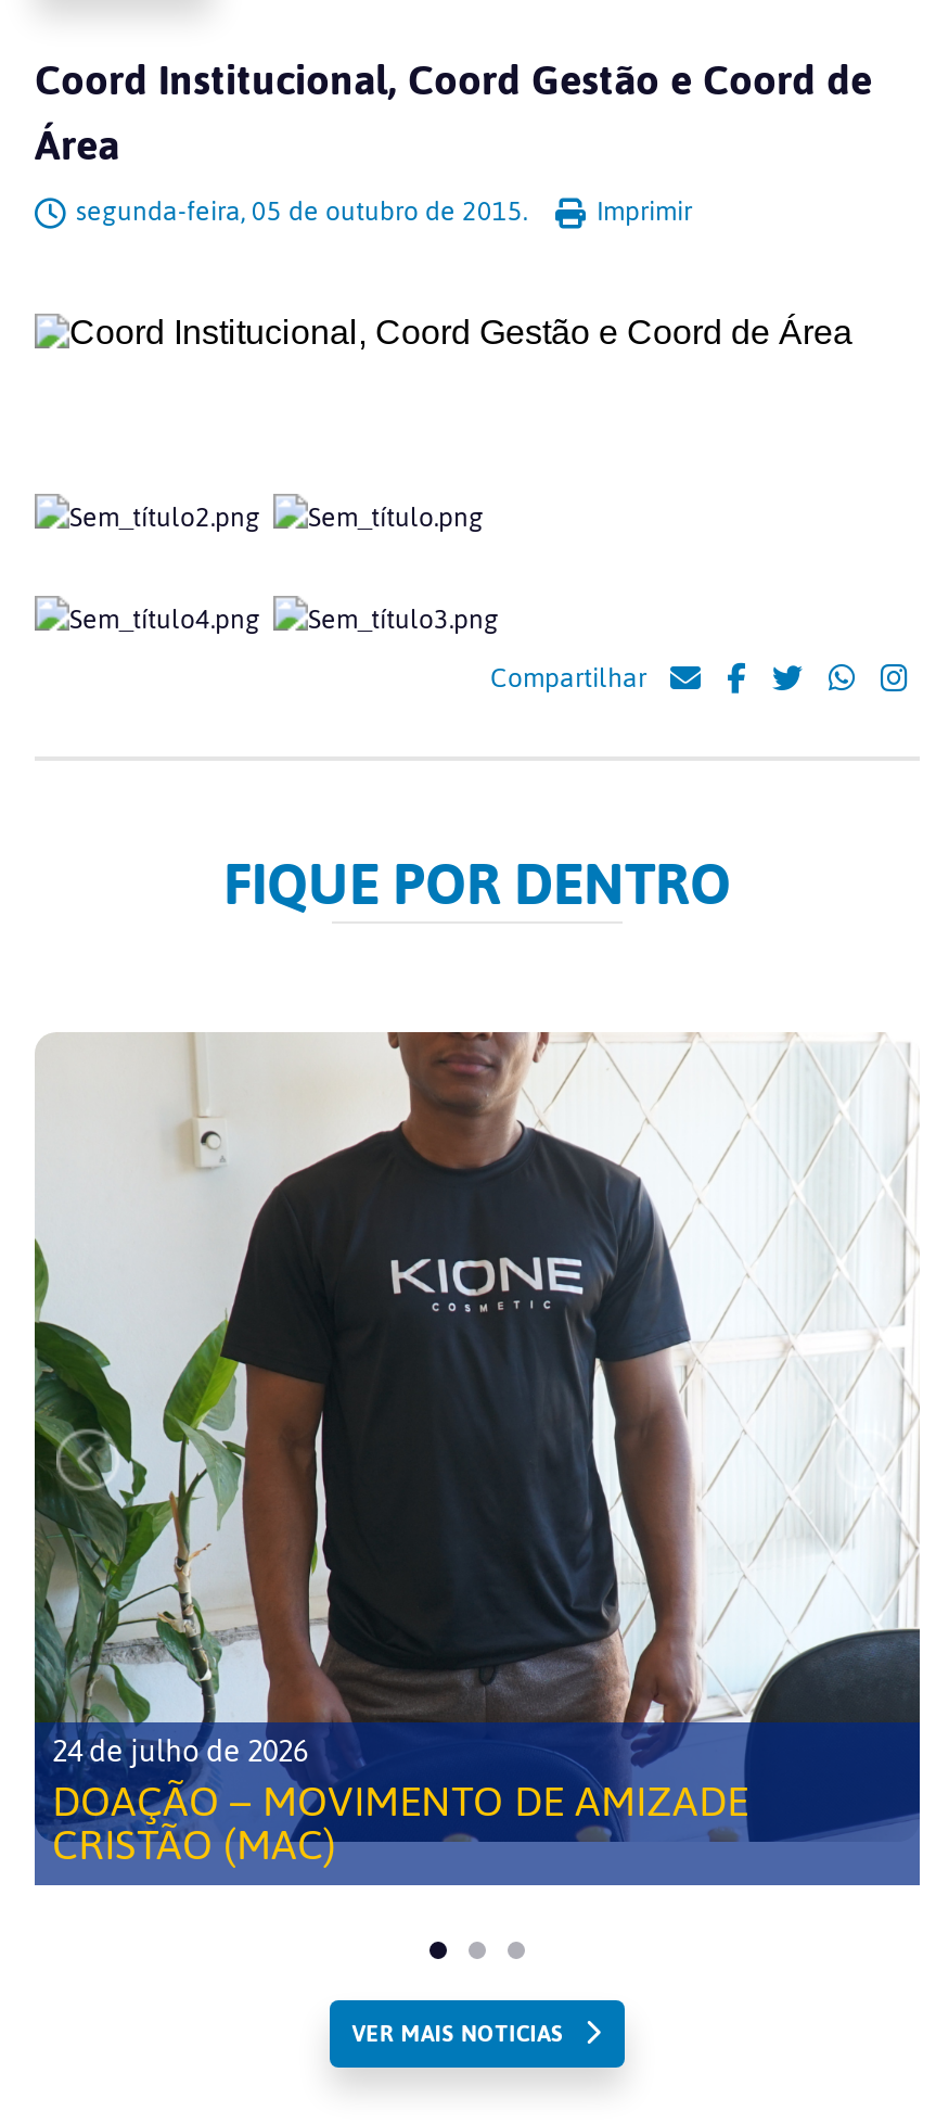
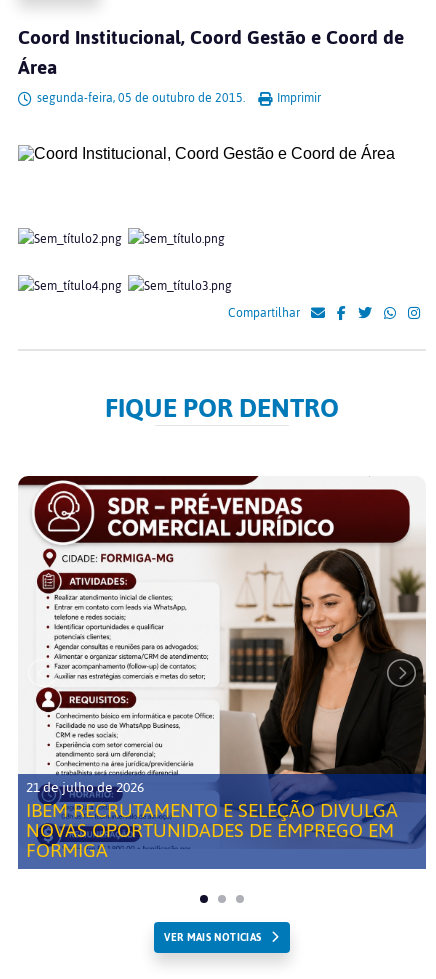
- [image]
- 24 de julho de 2026
- DOAÇÃO – MOVIMENTO DE AMIZADE
- CRISTÃO (MAC)
+ [image]
+ 21 de julho de 2026
+ IBEM RECRUTAMENTO E SELEÇÃO DIVULGA
+ NOVAS OPORTUNIDADES DE EMPREGO EM
+ FORMIGA
